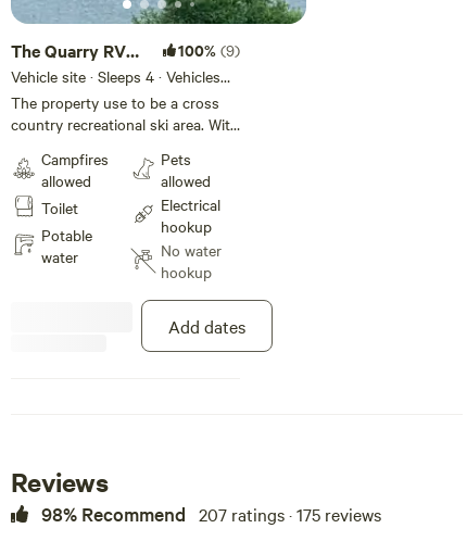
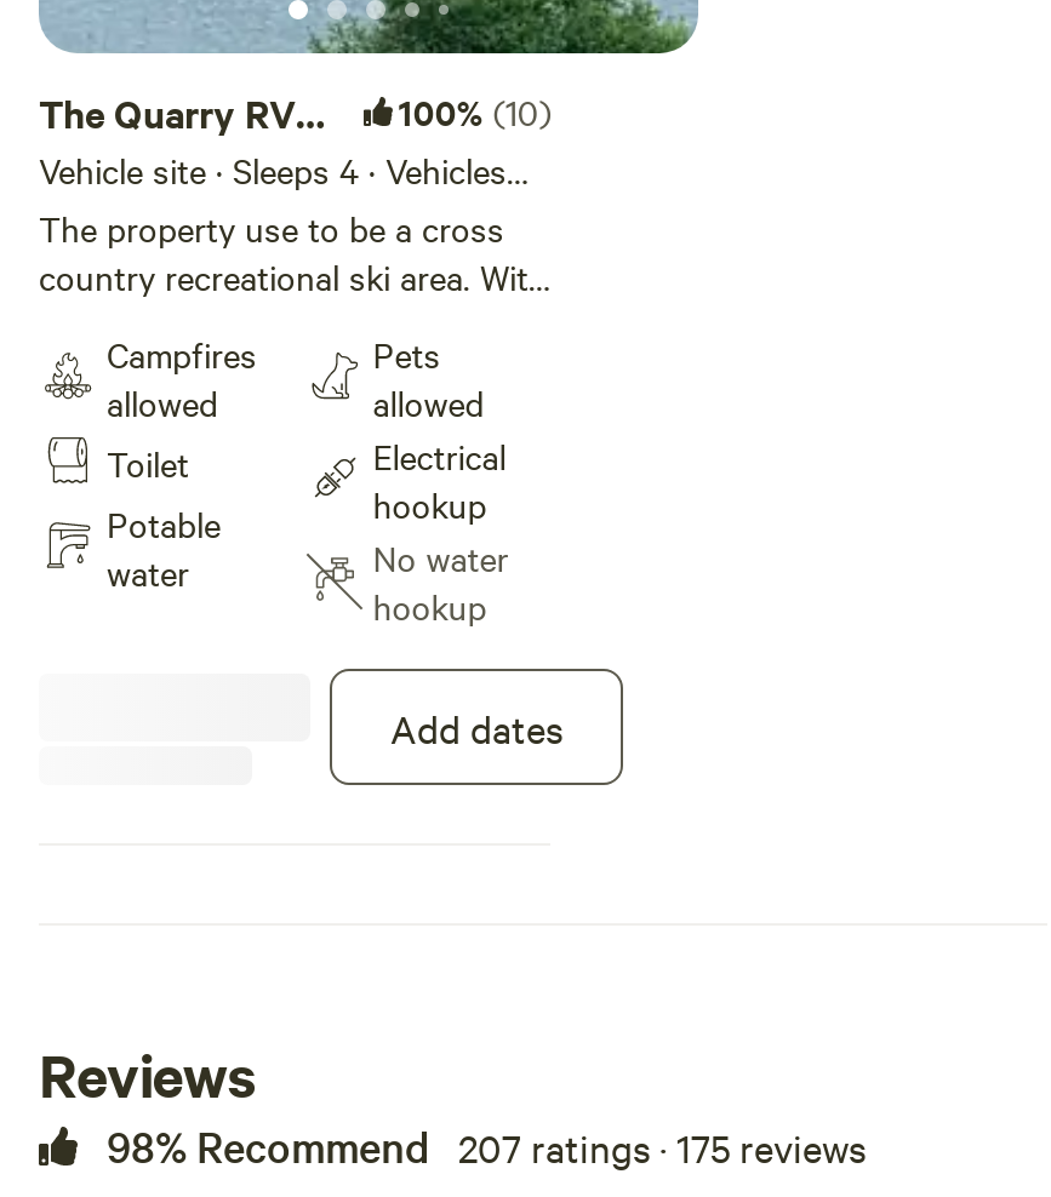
- 100% (9)
+ 100% (10)
